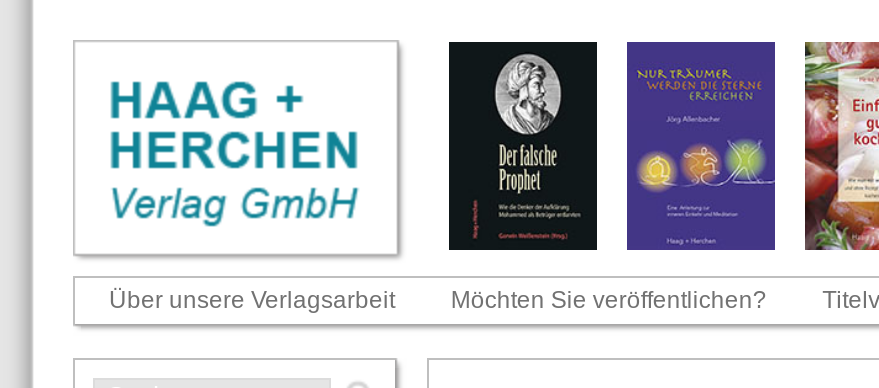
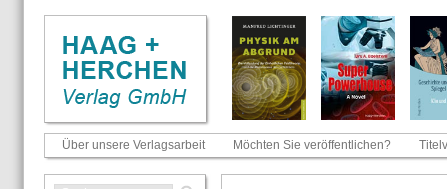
- [image]
+ [image]

- [image]
+ [image]

- [image]
+ [image]
